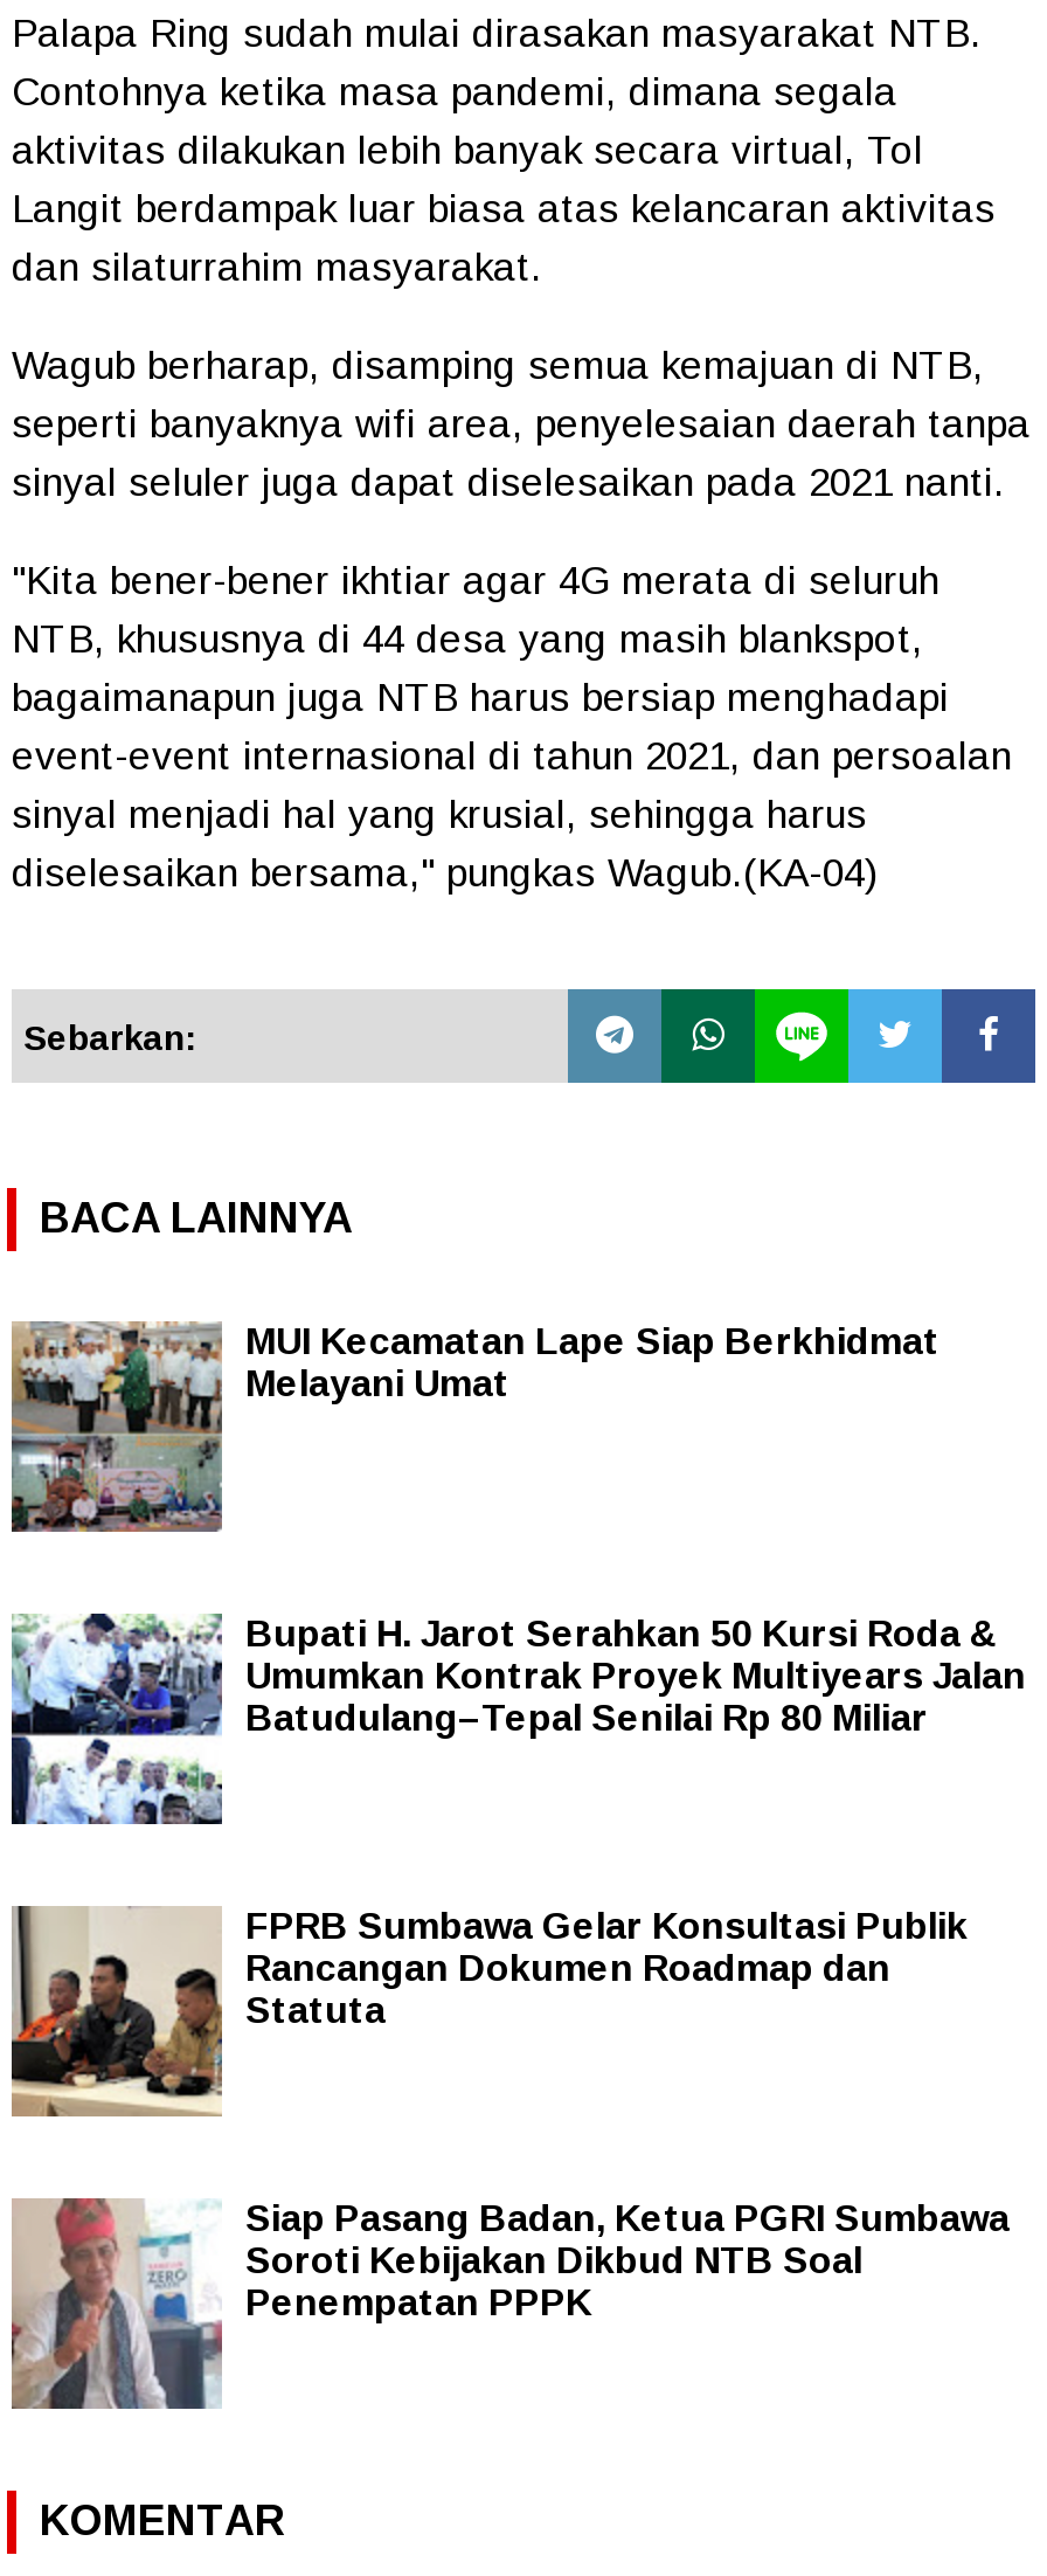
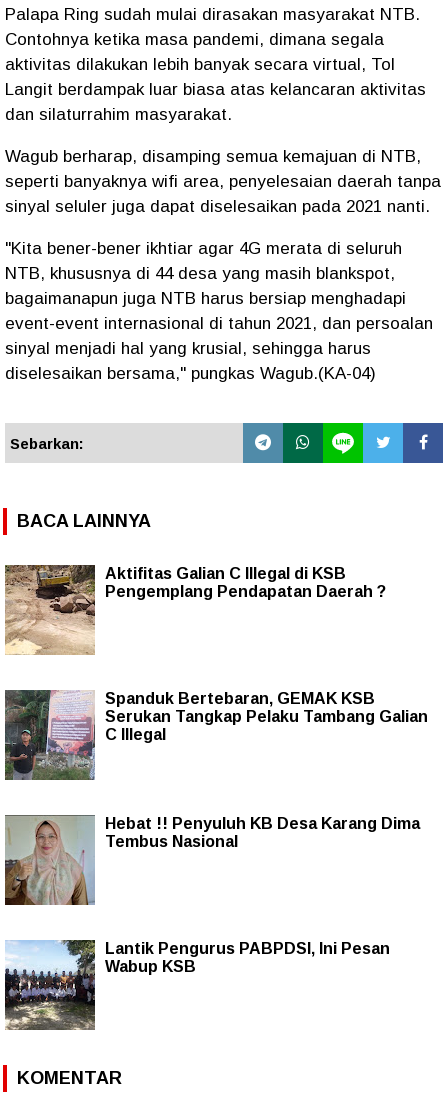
- [image]
- MUI Kecamatan Lape Siap Berkhidmat
- Melayani Umat
+ [image]
+ Aktifitas Galian C Illegal di KSB
+ Pengemplang Pendapatan Daerah ?

- [image]
- Bupati H. Jarot Serahkan 50 Kursi Roda &
- Umumkan Kontrak Proyek Multiyears Jalan
- Batudulang–Tepal Senilai Rp 80 Miliar
+ [image]
+ Spanduk Bertebaran, GEMAK KSB
+ Serukan Tangkap Pelaku Tambang Galian
+ C Illegal

- [image]
- FPRB Sumbawa Gelar Konsultasi Publik
- Rancangan Dokumen Roadmap dan
- Statuta
+ [image]
+ Hebat !! Penyuluh KB Desa Karang Dima
+ Tembus Nasional

- [image]
- Siap Pasang Badan, Ketua PGRI Sumbawa
- Soroti Kebijakan Dikbud NTB Soal
- Penempatan PPPK
+ [image]
+ Lantik Pengurus PABPDSI, Ini Pesan
+ Wabup KSB
